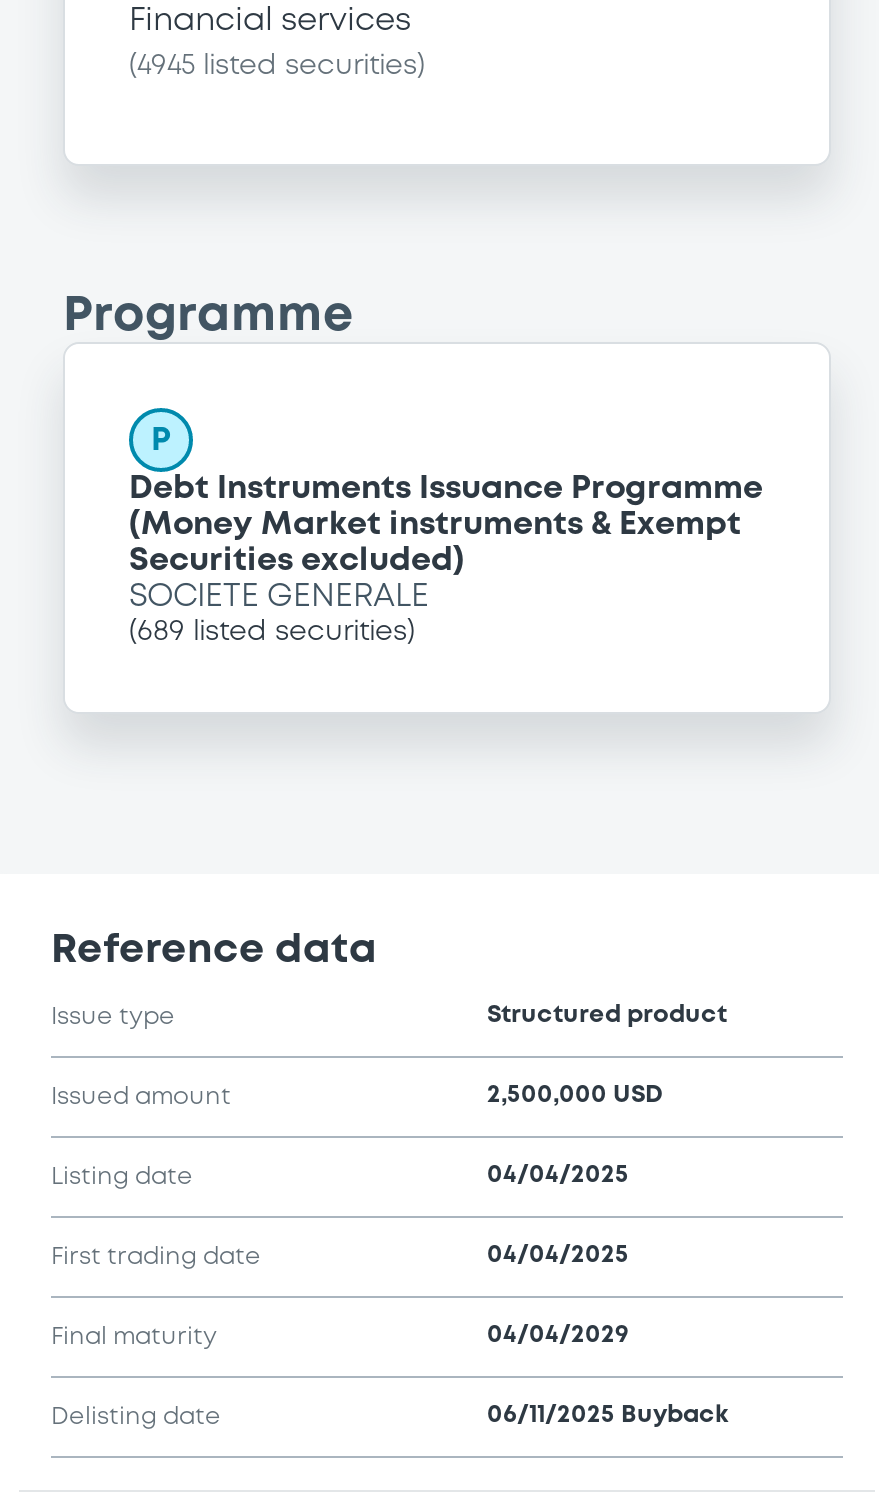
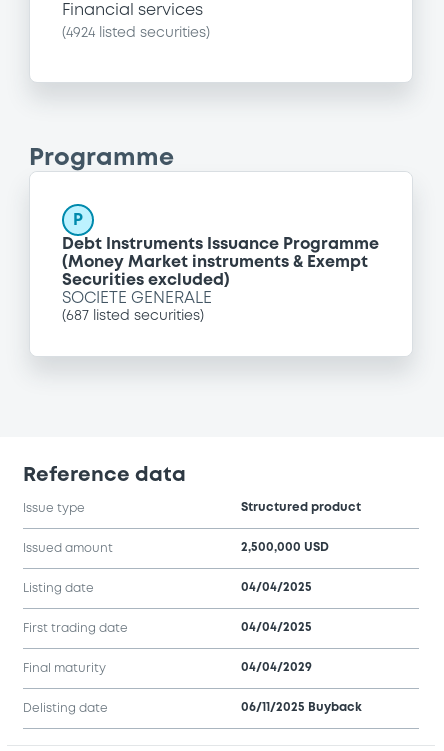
- (4945 listed securities)
+ (4924 listed securities)

- (689 listed securities)
+ (687 listed securities)
